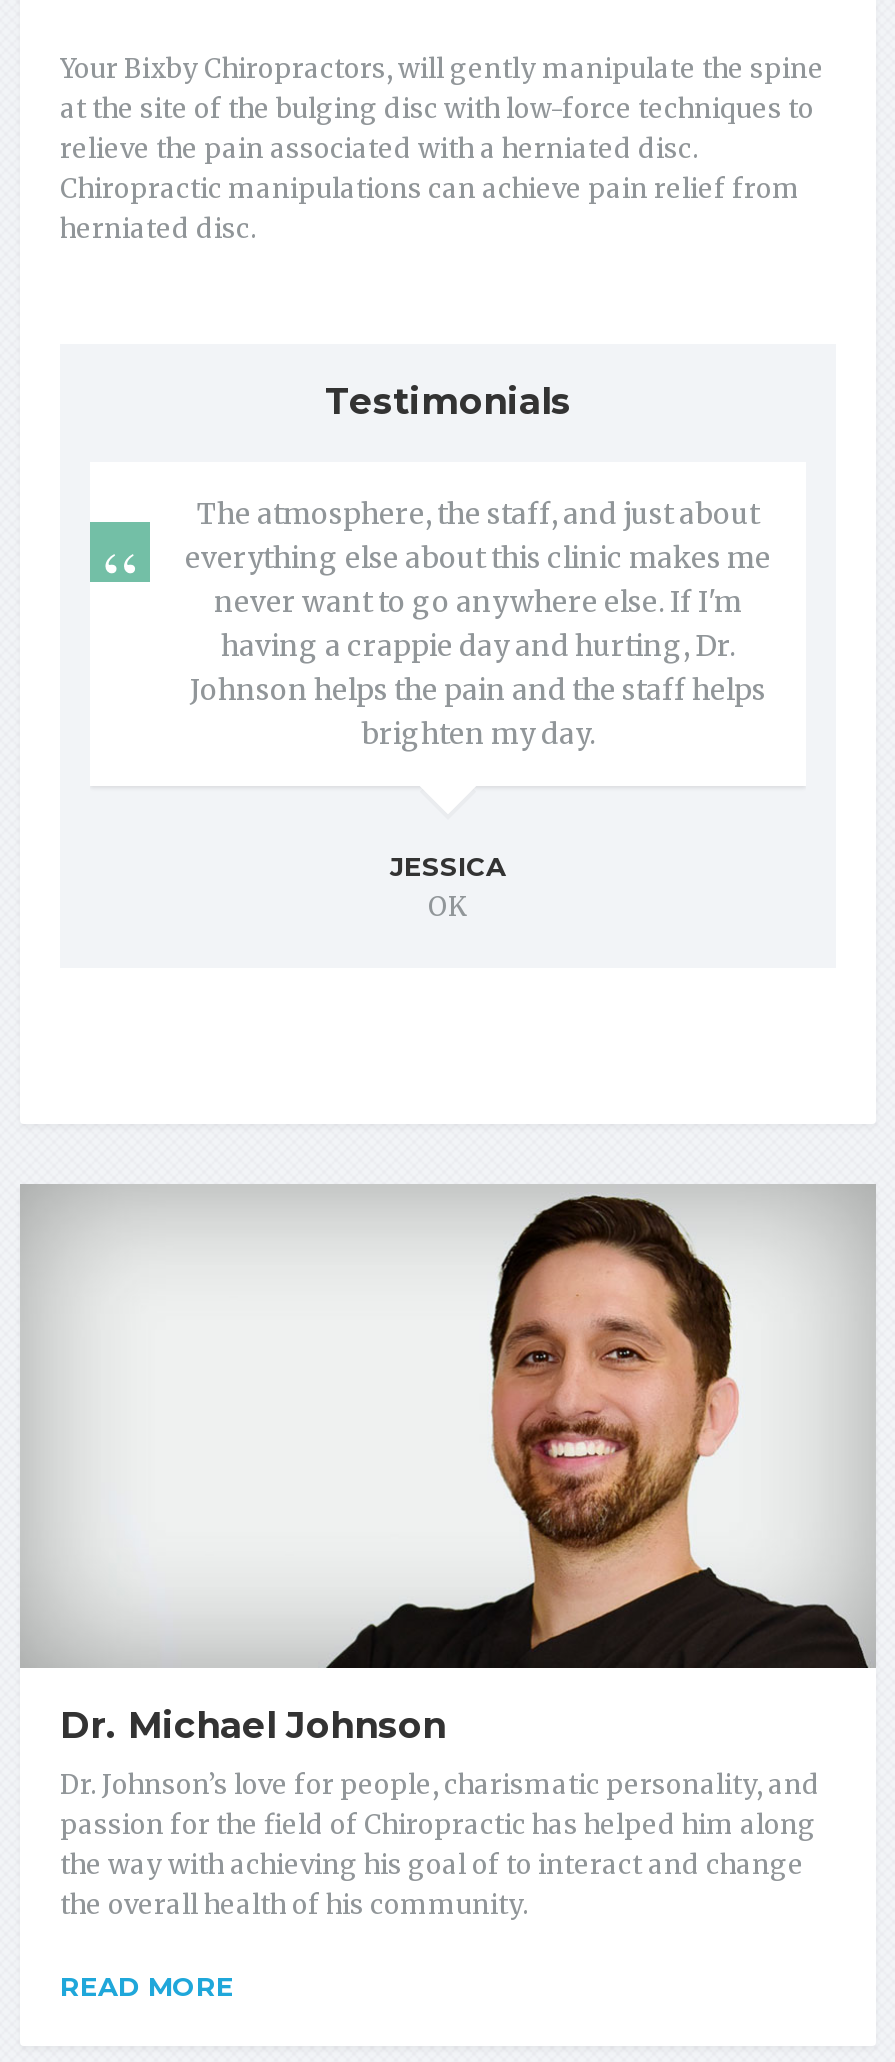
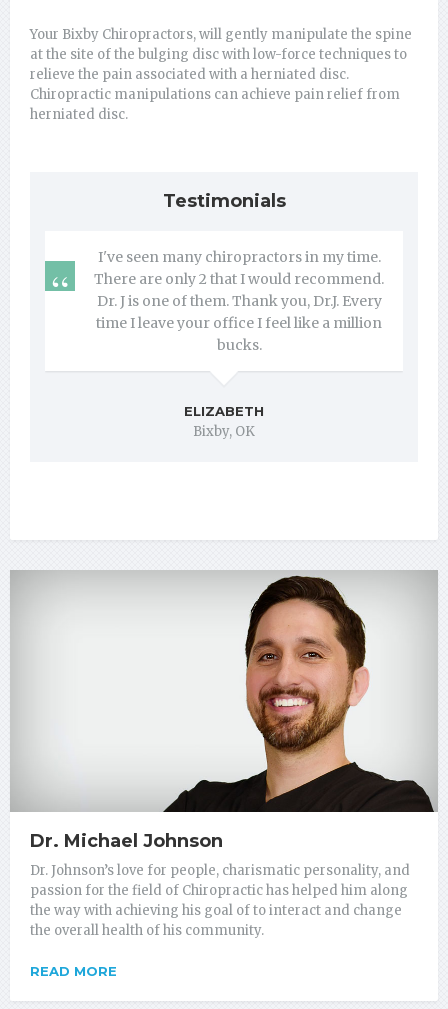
- The atmosphere, the staff, and just about
- everything else about this clinic makes me
- never want to go anywhere else. If I'm
- having a crappie day and hurting, Dr.
- Johnson helps the pain and the staff helps
- brighten my day.
+ I've seen many chiropractors in my time.
+ There are only 2 that I would recommend.
+ Dr. J is one of them. Thank you, Dr.J. Every
+ time I leave your office I feel like a million
+ bucks.

- JESSICA
- OK
+ ELIZABETH
+ Bixby, OK
